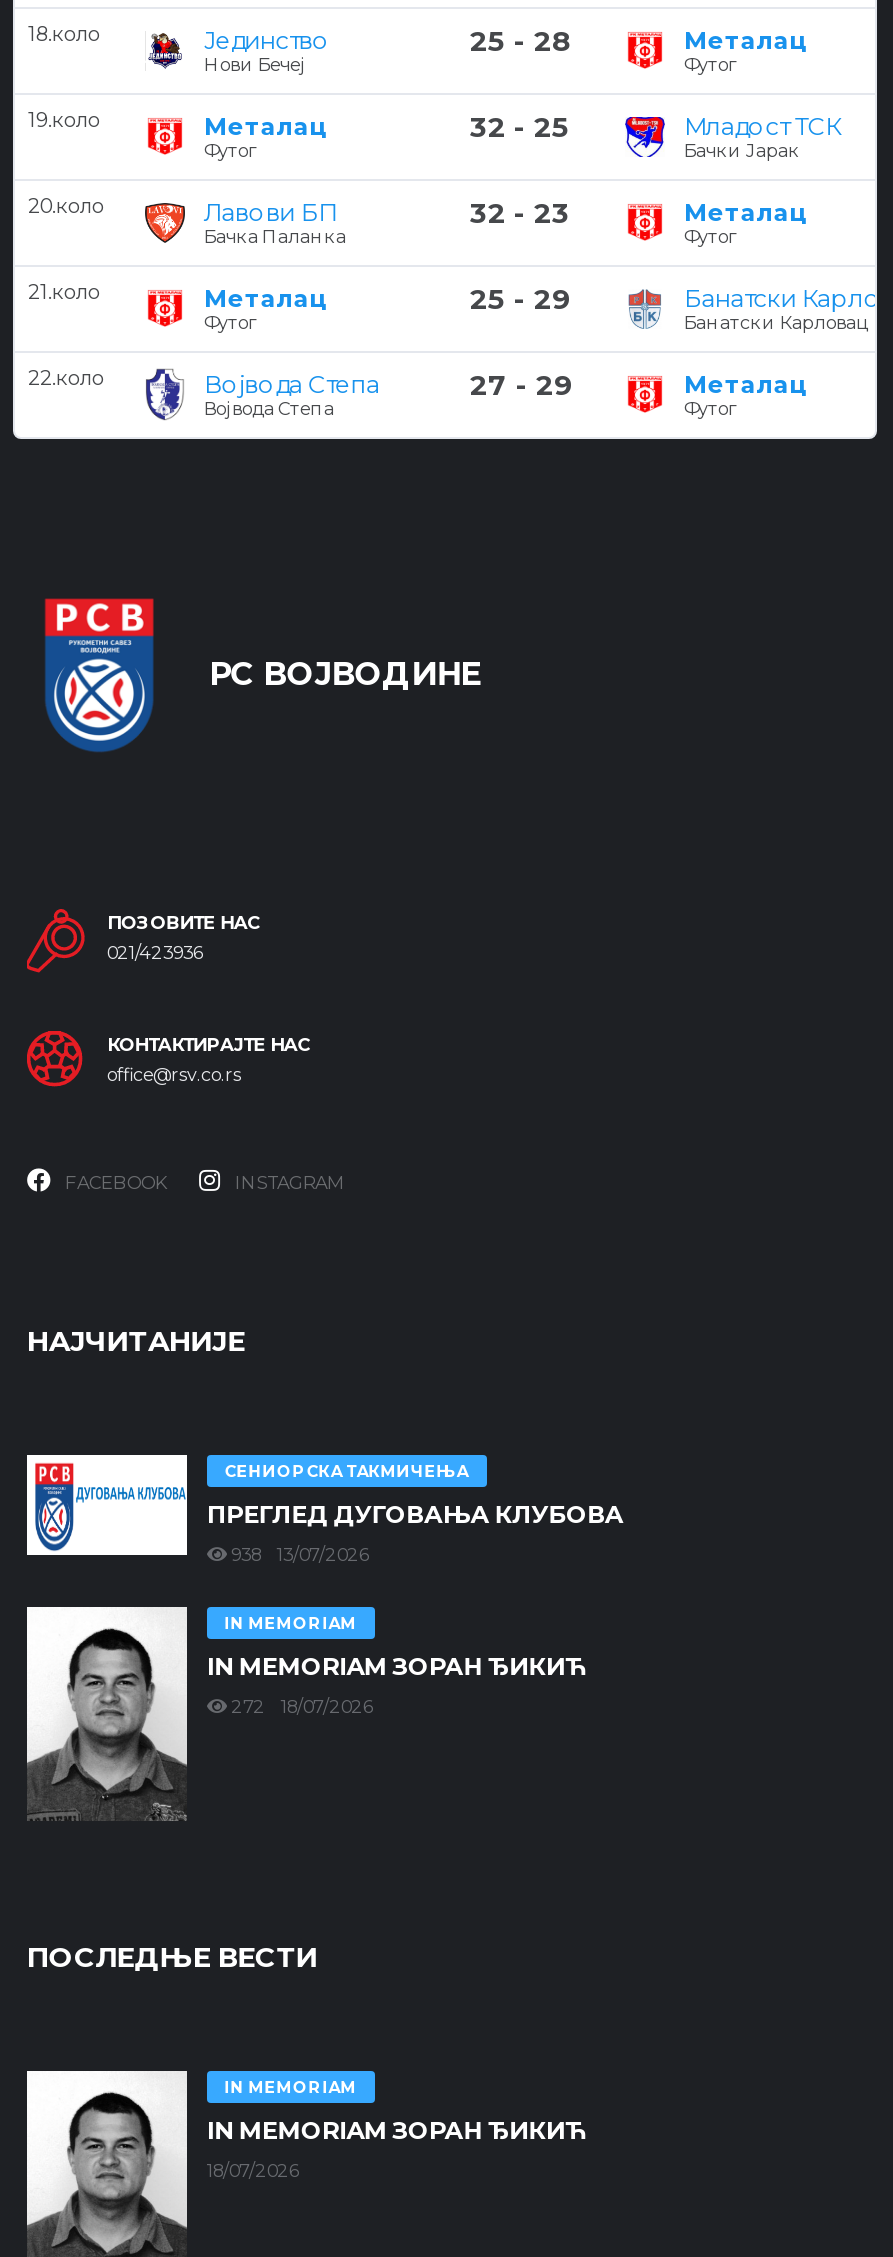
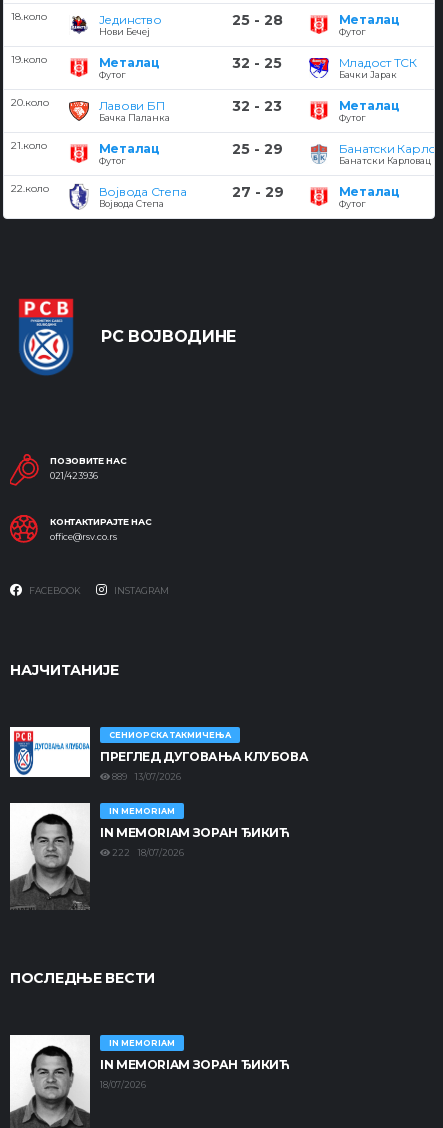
- 938 13/07/2026
+ 889 13/07/2026

- 272 18/07/2026
+ 222 18/07/2026
